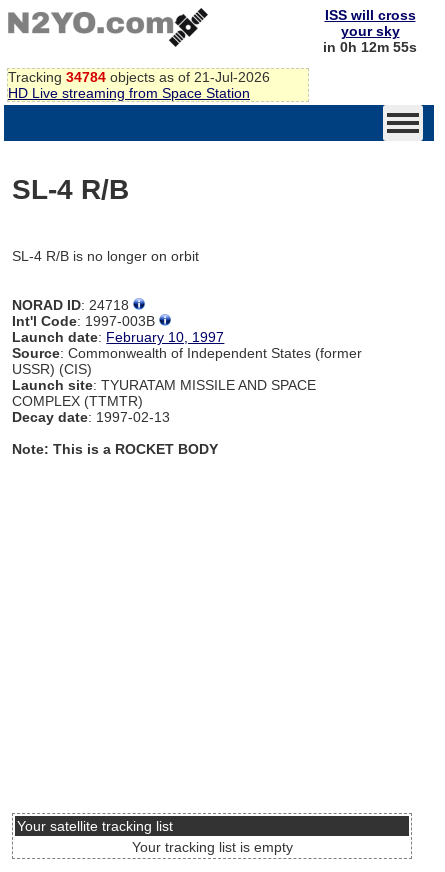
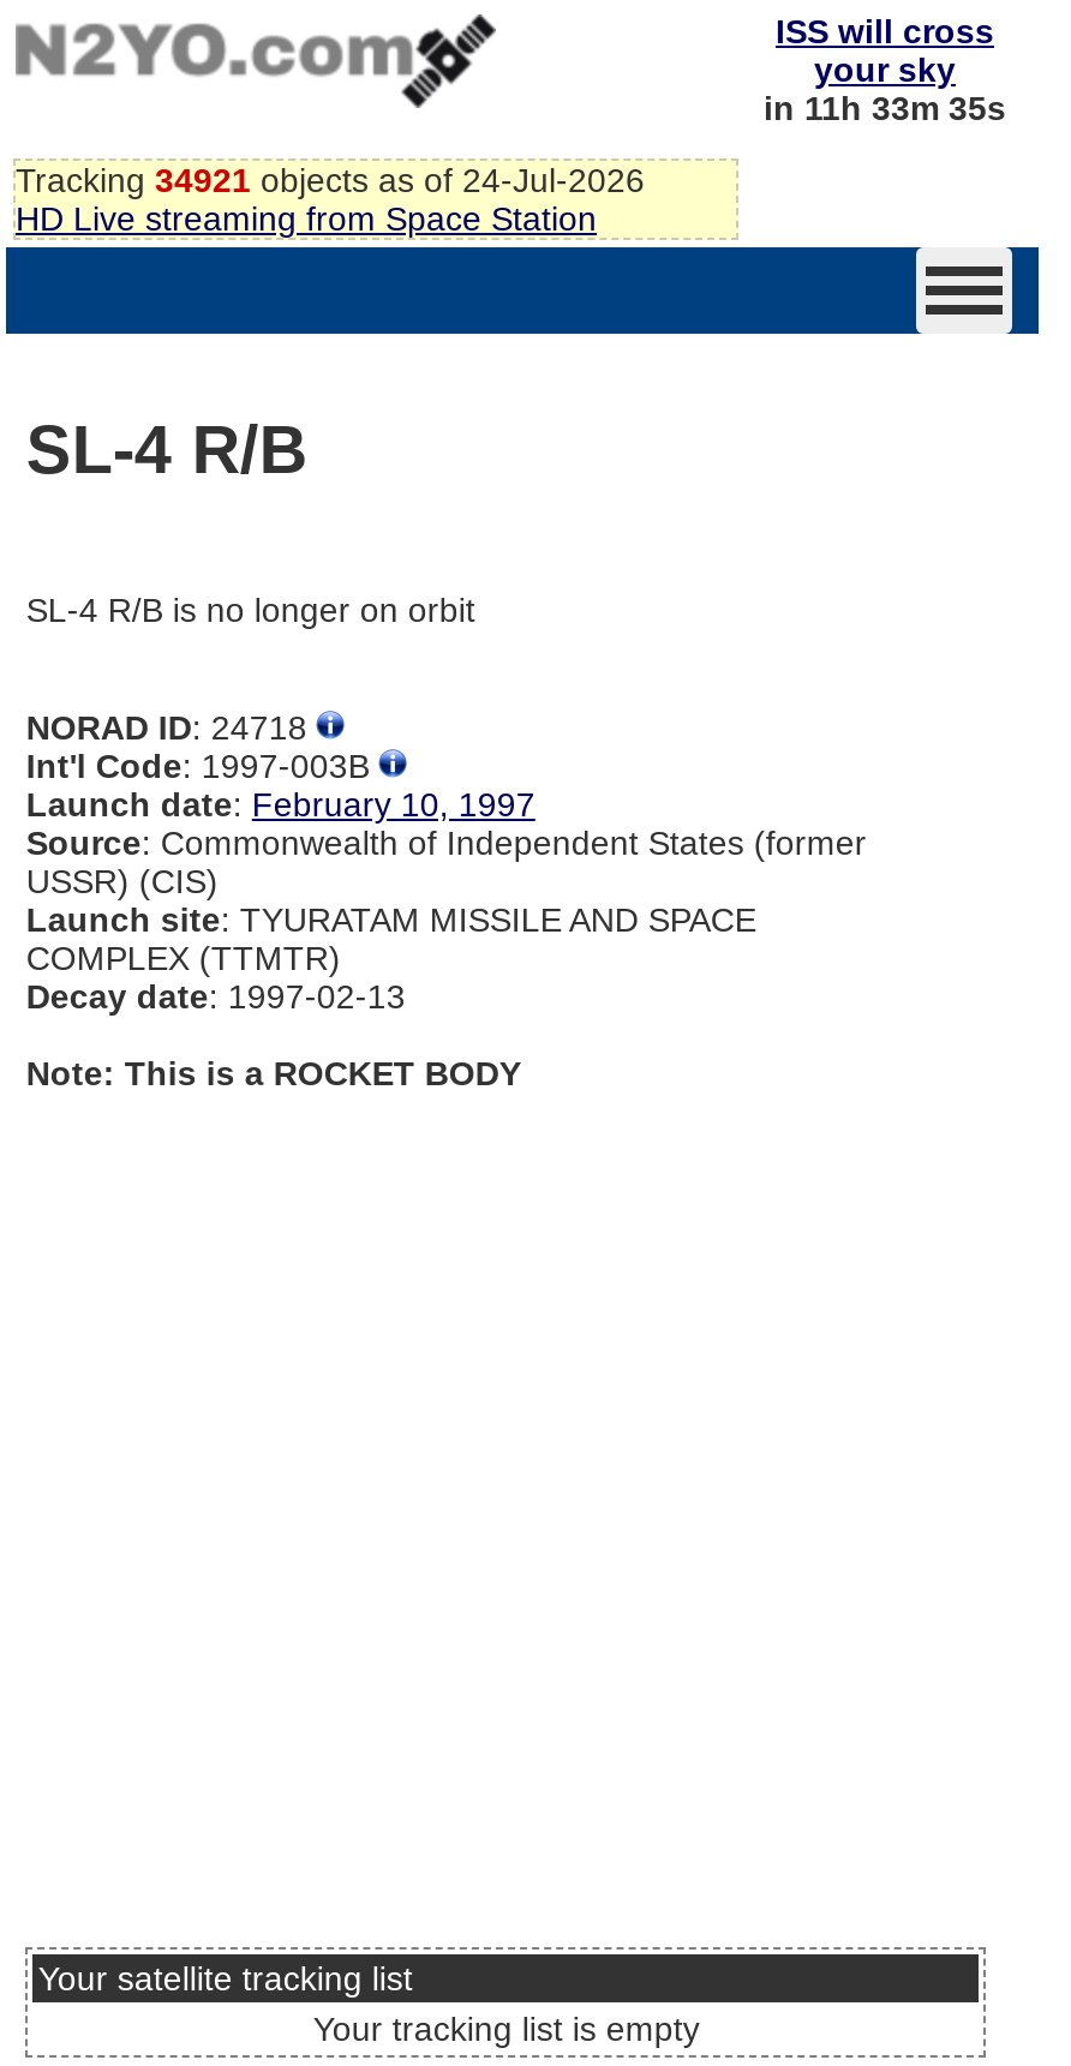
- in 0h 12m 55s
+ in 11h 33m 35s

- Tracking 34784 objects as of 21-Jul-2026
+ Tracking 34921 objects as of 24-Jul-2026
